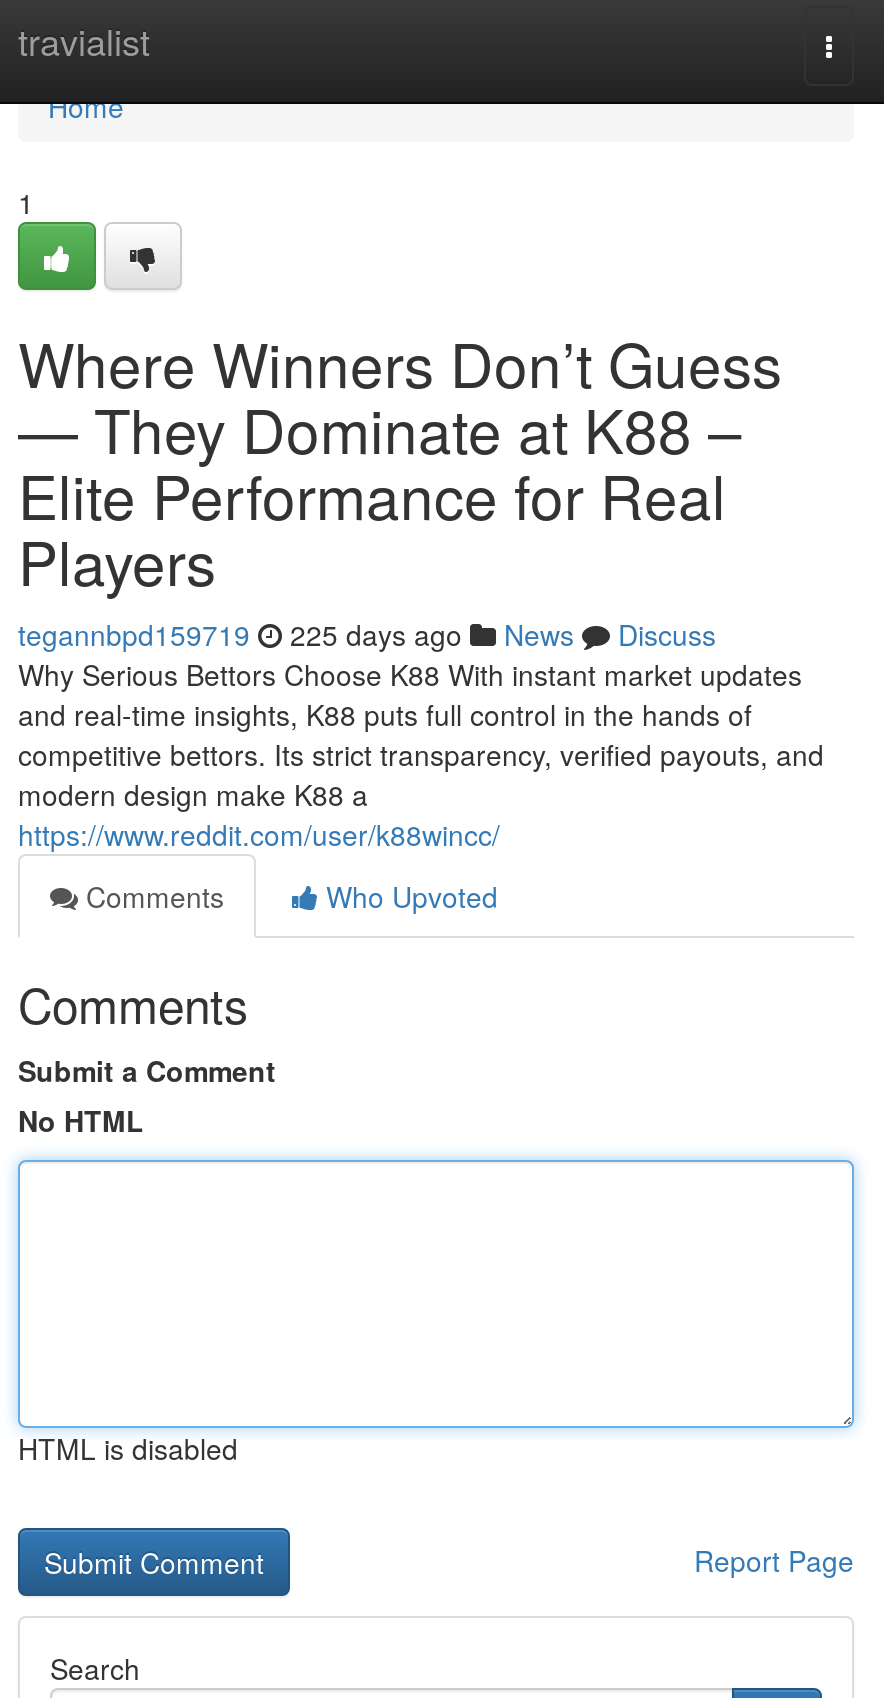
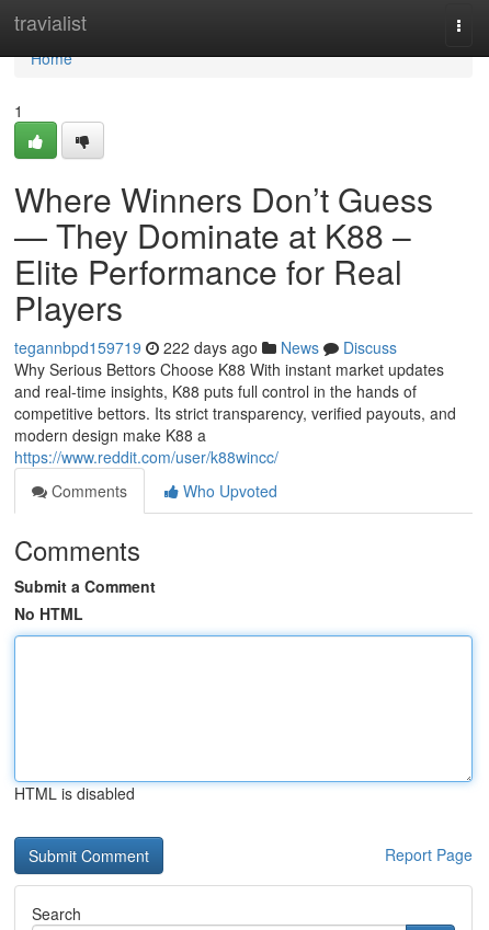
- tegannbpd159719 225 days ago News Discuss
+ tegannbpd159719 222 days ago News Discuss
